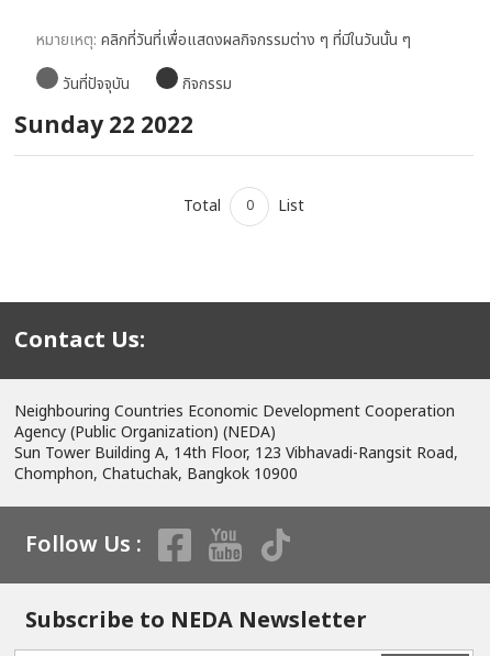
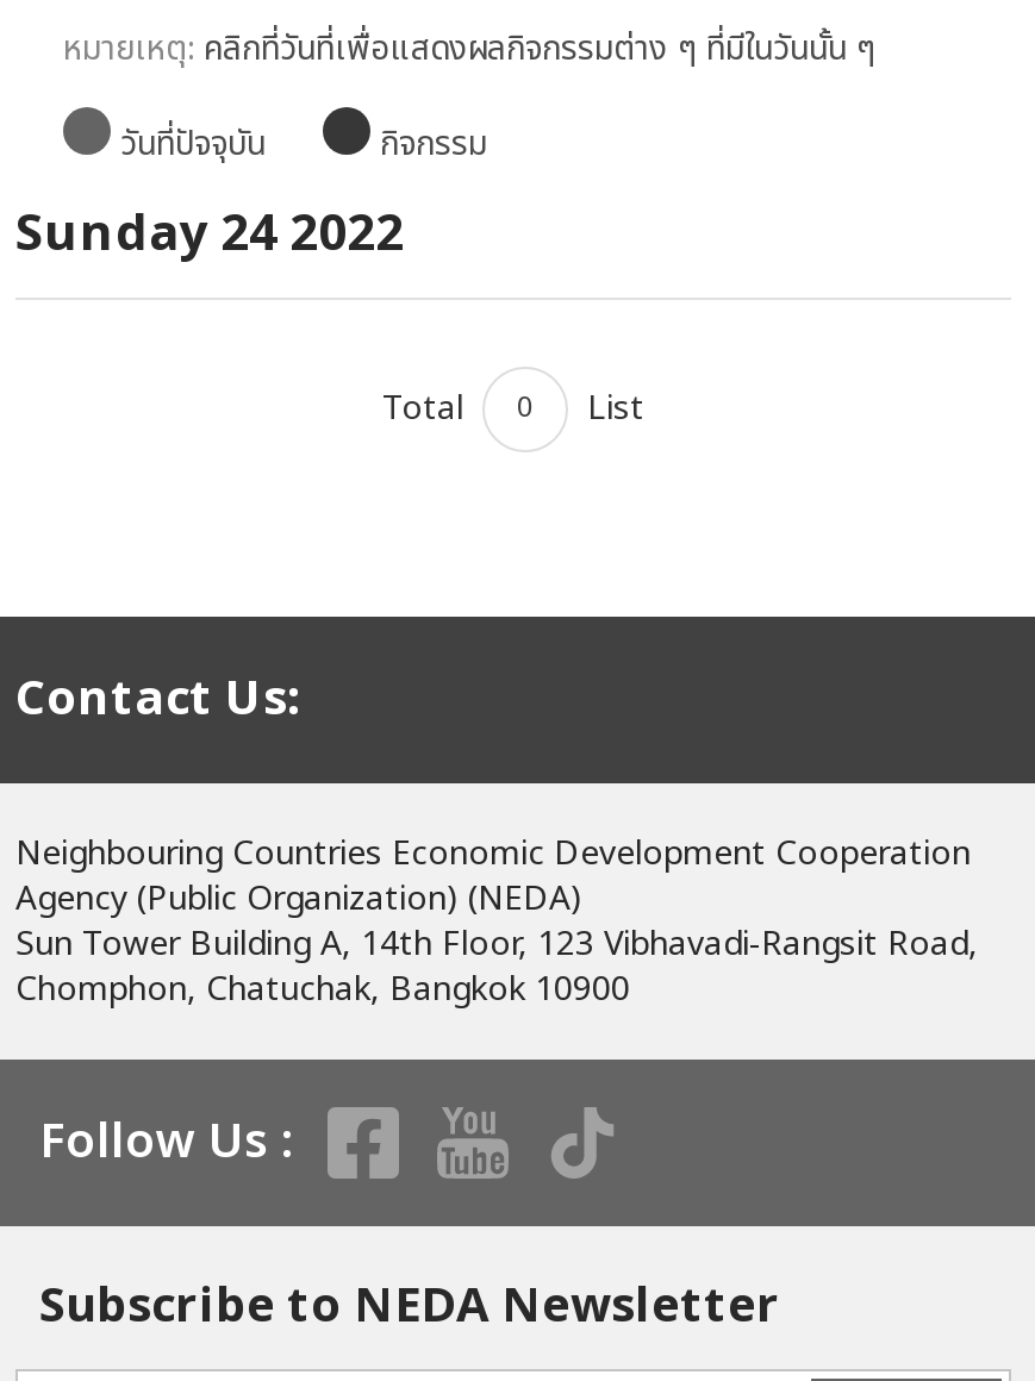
- Sunday 22 2022
+ Sunday 24 2022
